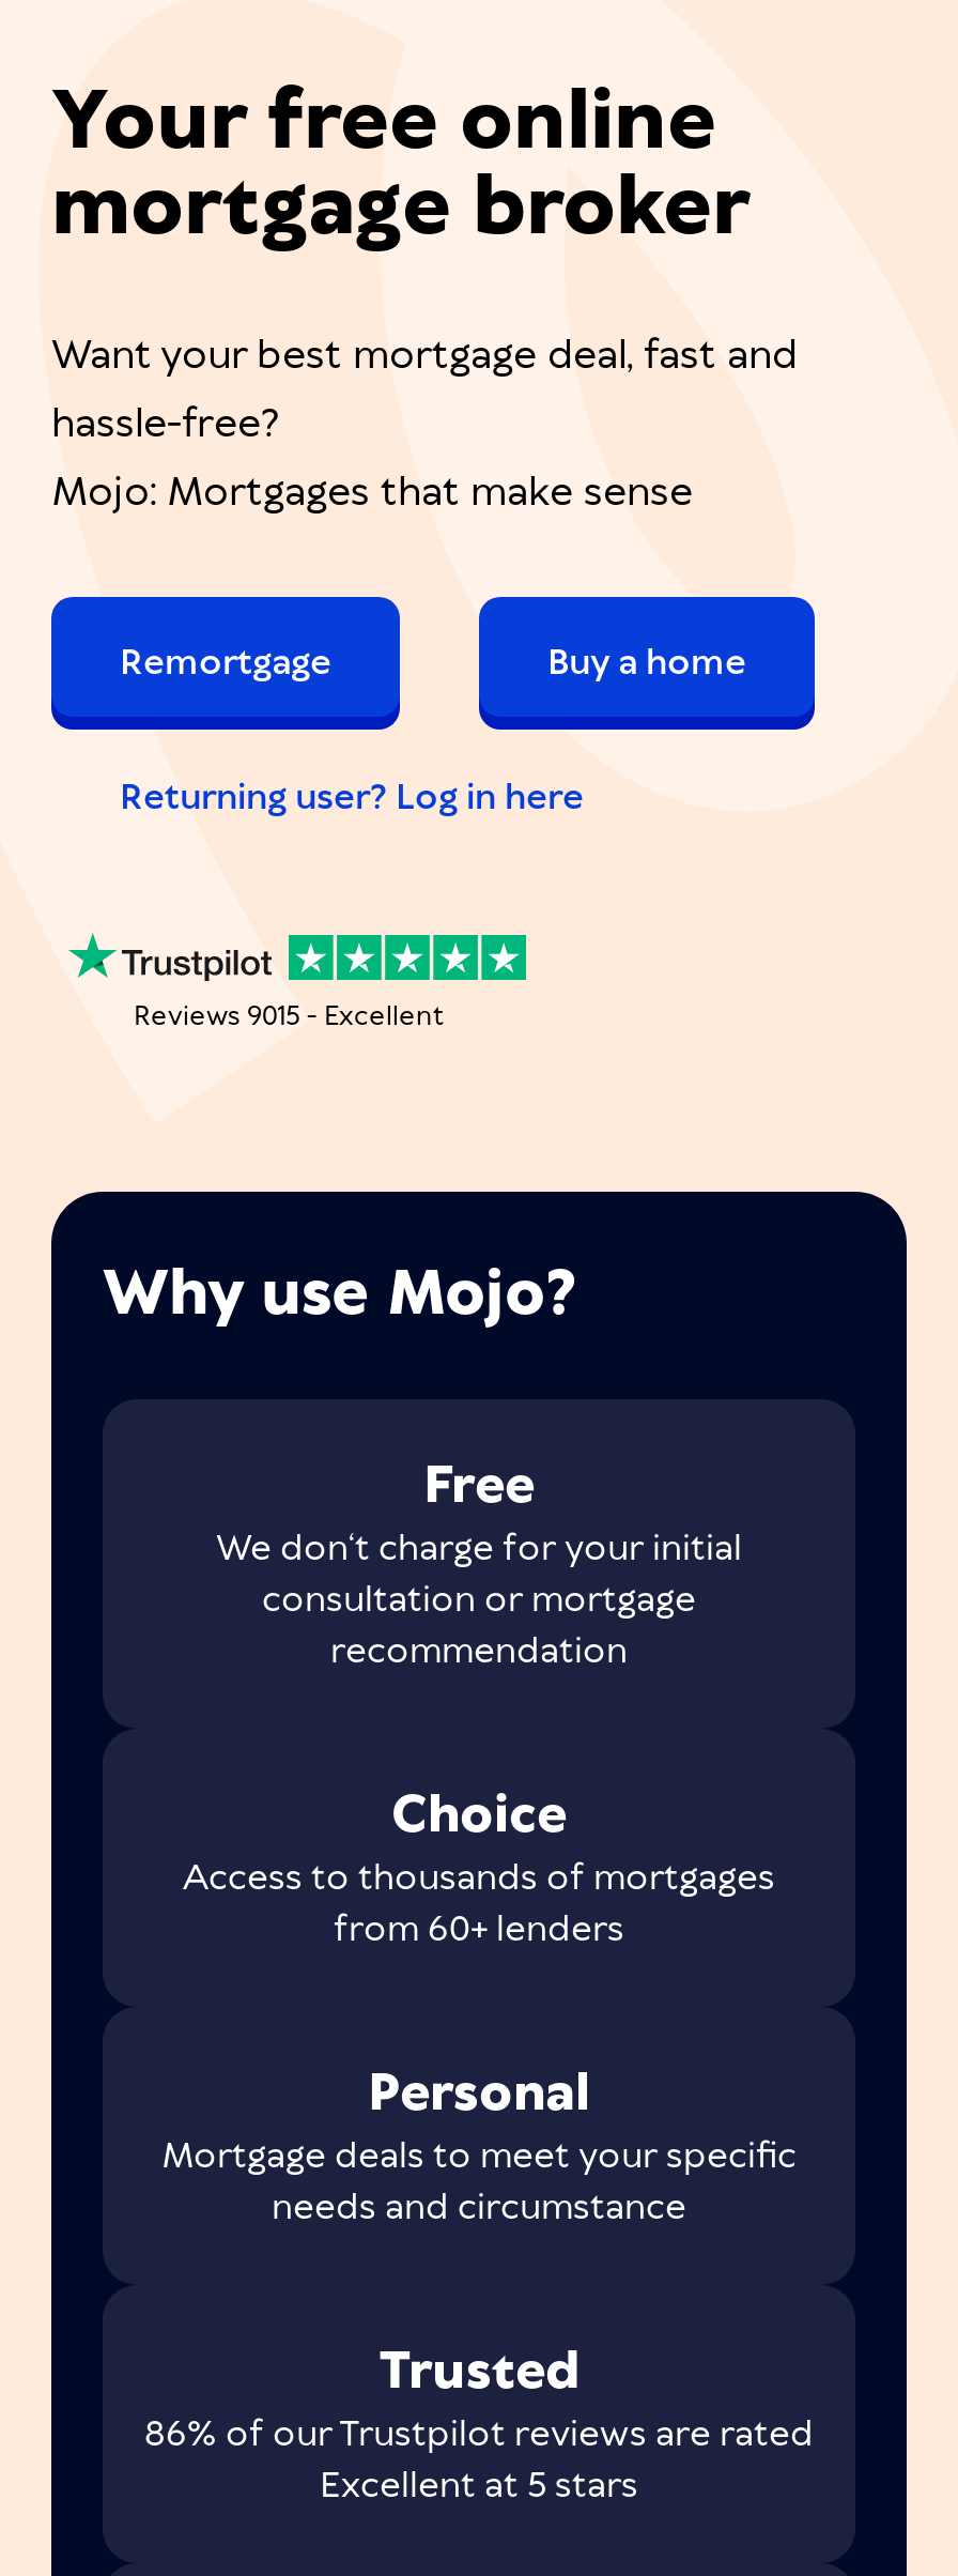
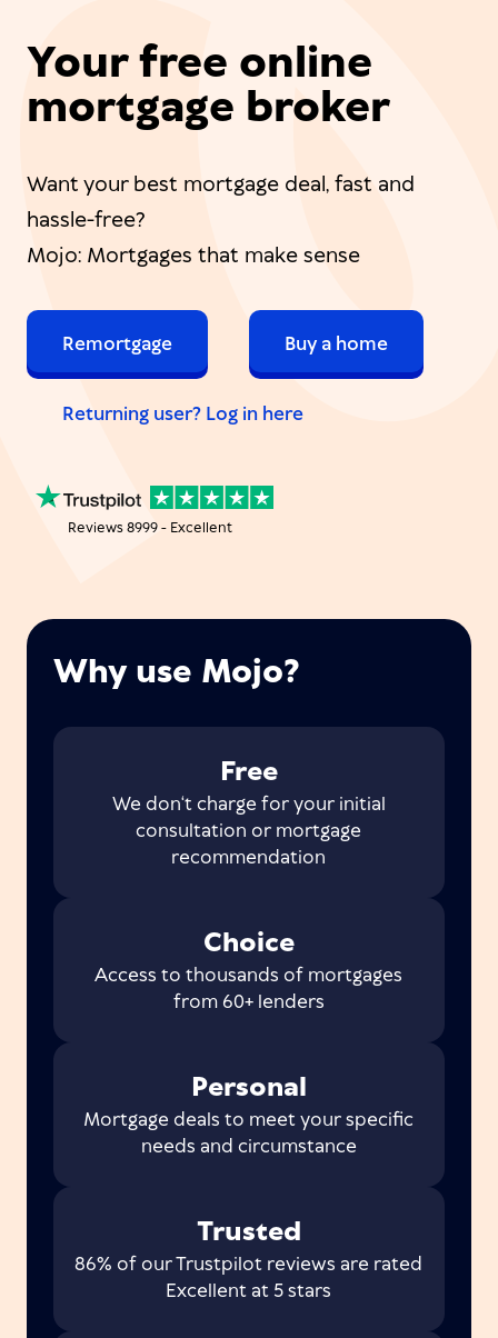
- Reviews 9015 - Excellent
+ Reviews 8999 - Excellent
